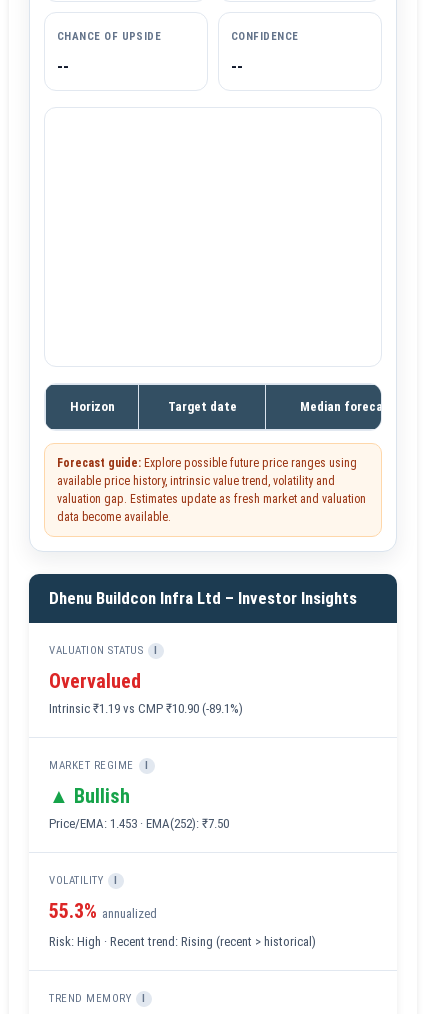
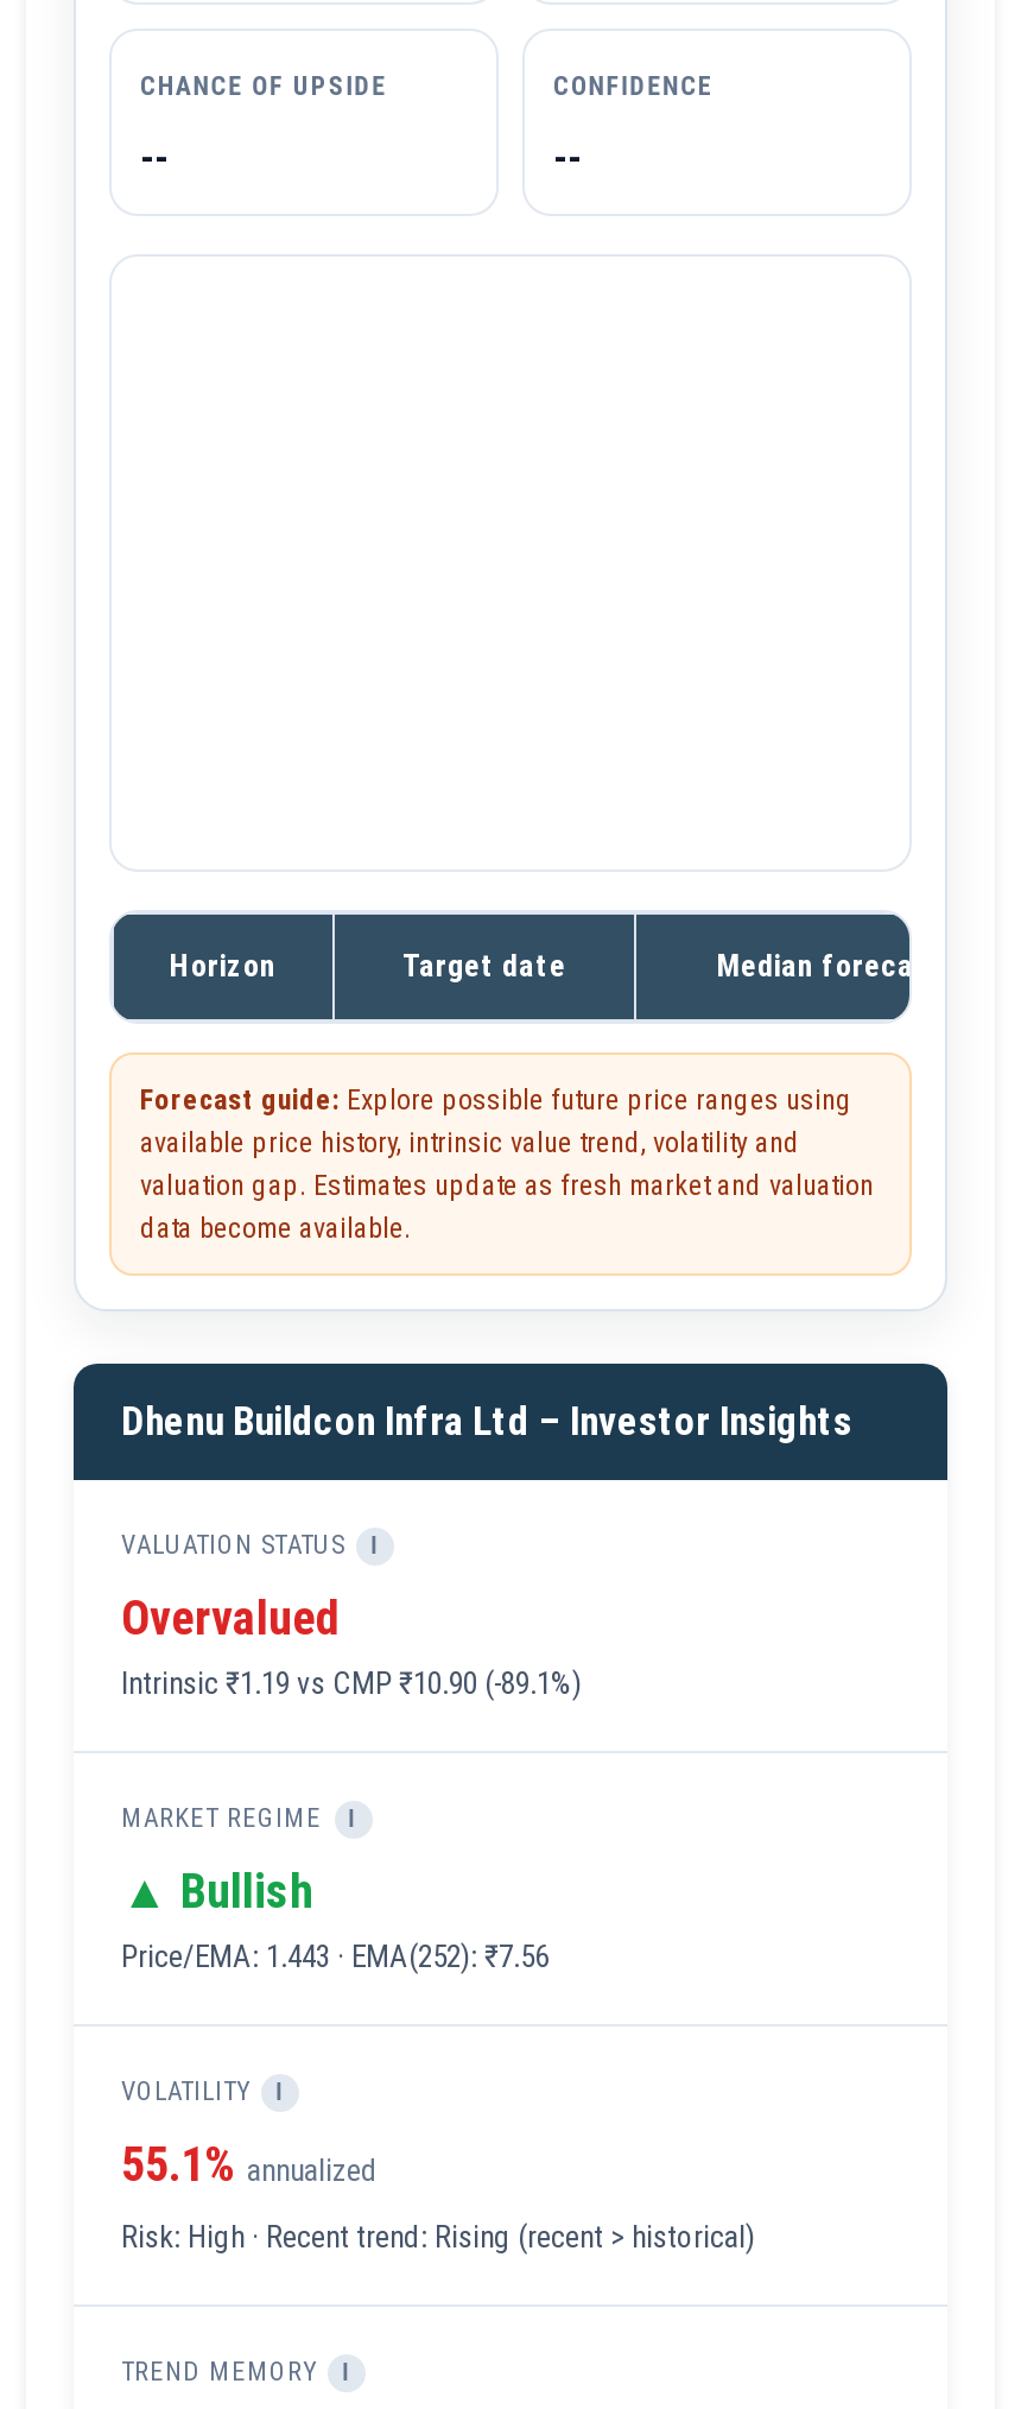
- Price/EMA: 1.453 · EMA(252): ₹7.50
+ Price/EMA: 1.443 · EMA(252): ₹7.56

- 55.3% annualized
+ 55.1% annualized
